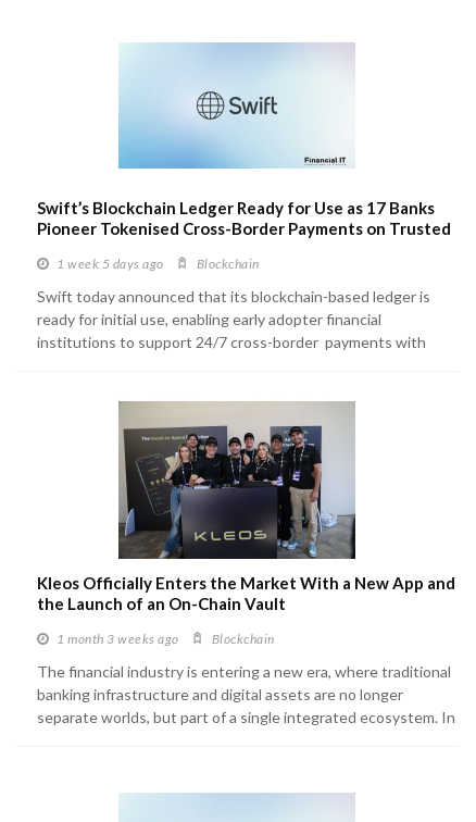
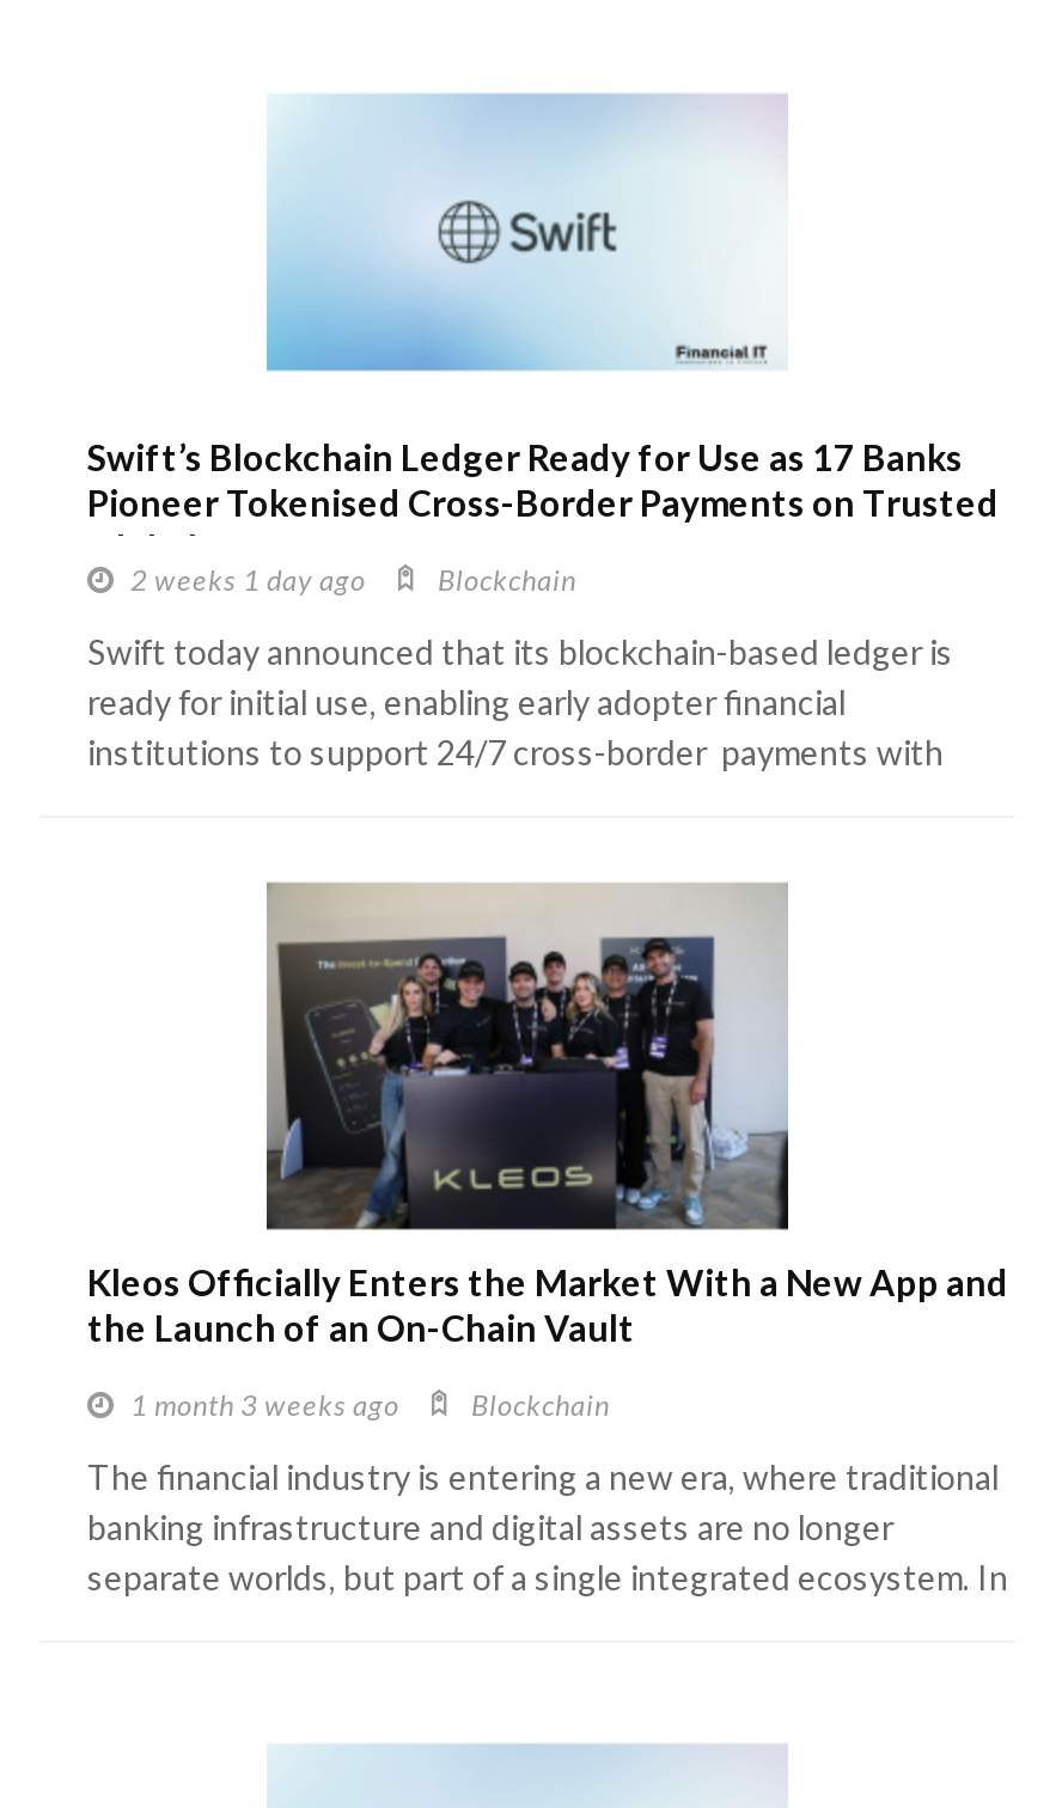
- 1 week 5 days ago Blockchain
+ 2 weeks 1 day ago Blockchain
